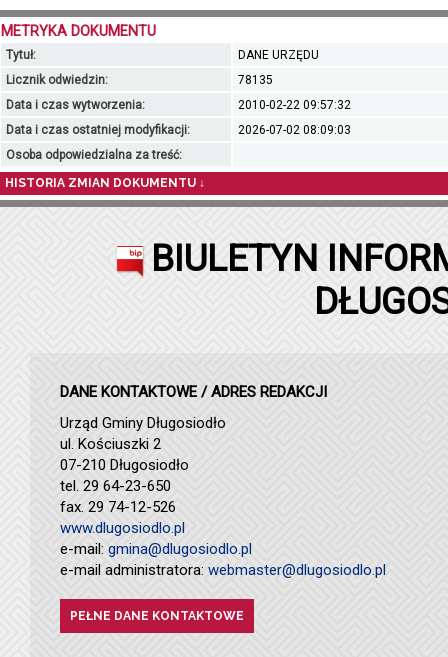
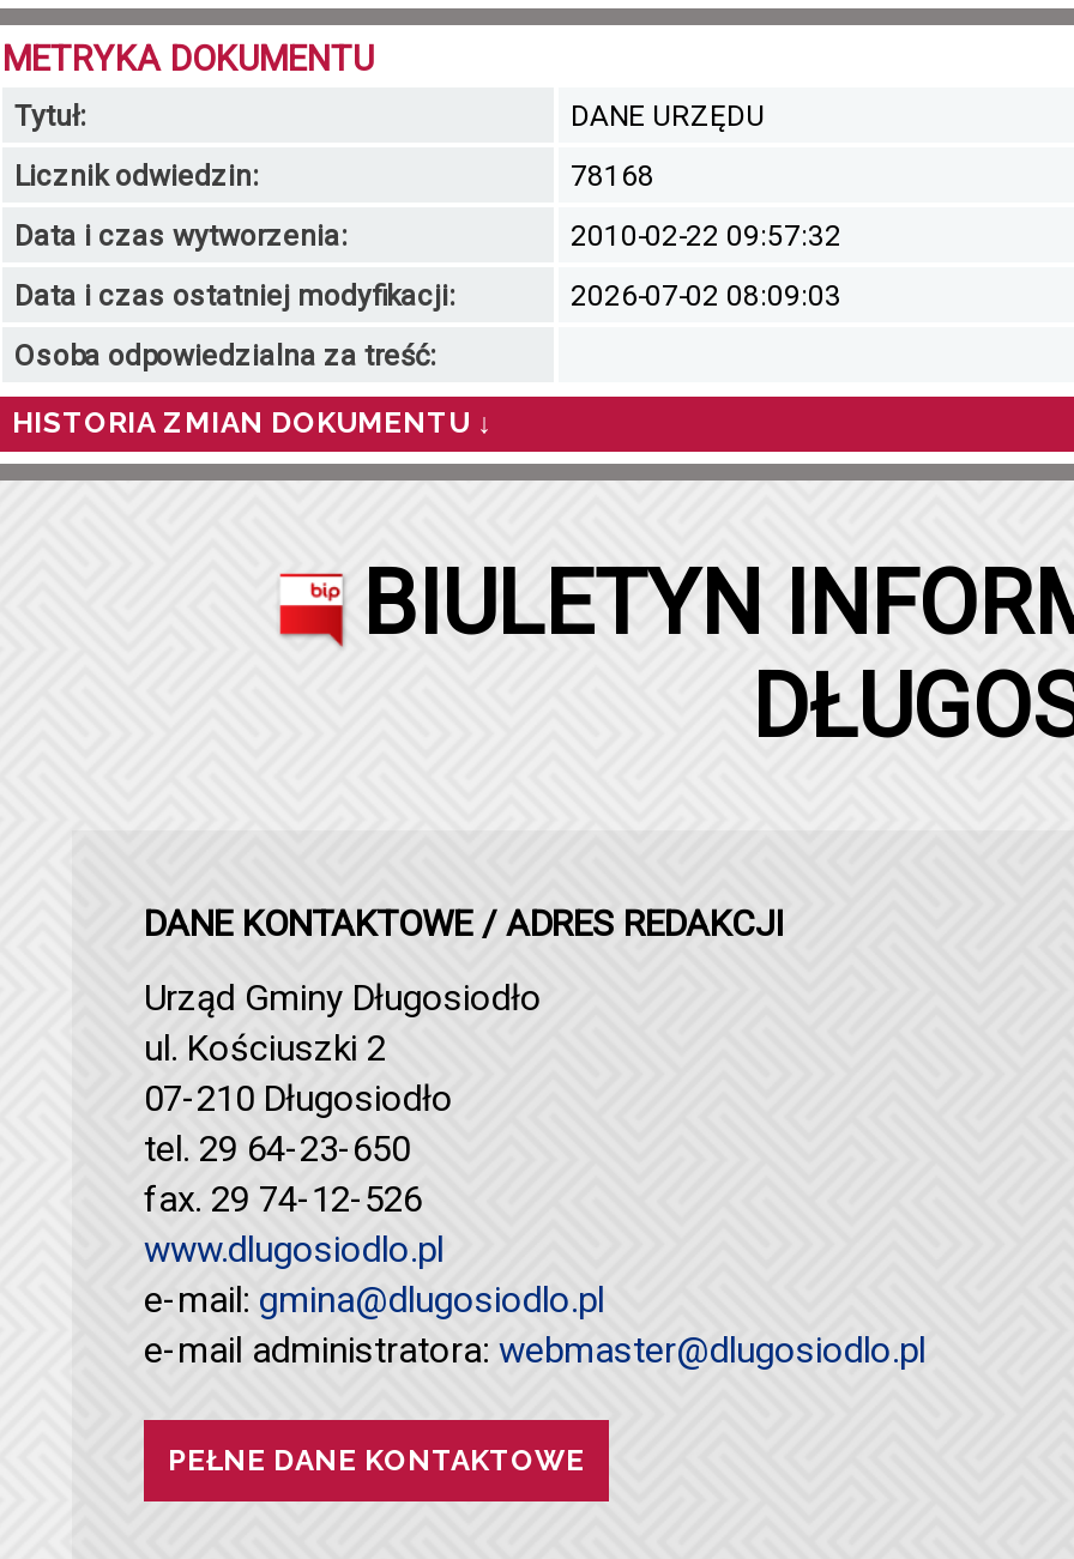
- 78135
+ 78168
